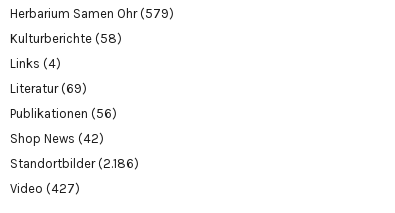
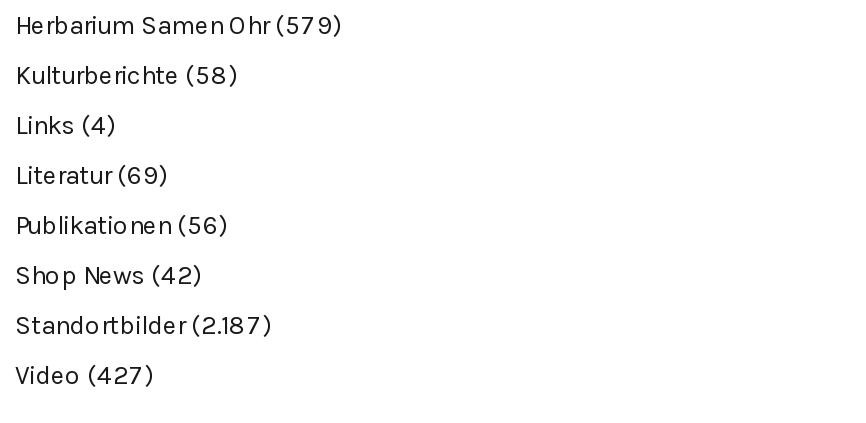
- Standortbilder (2.186)
+ Standortbilder (2.187)
